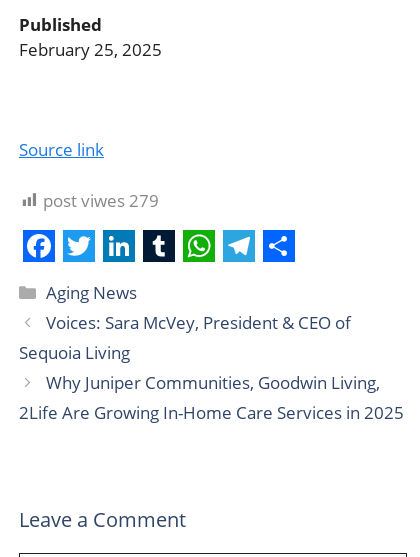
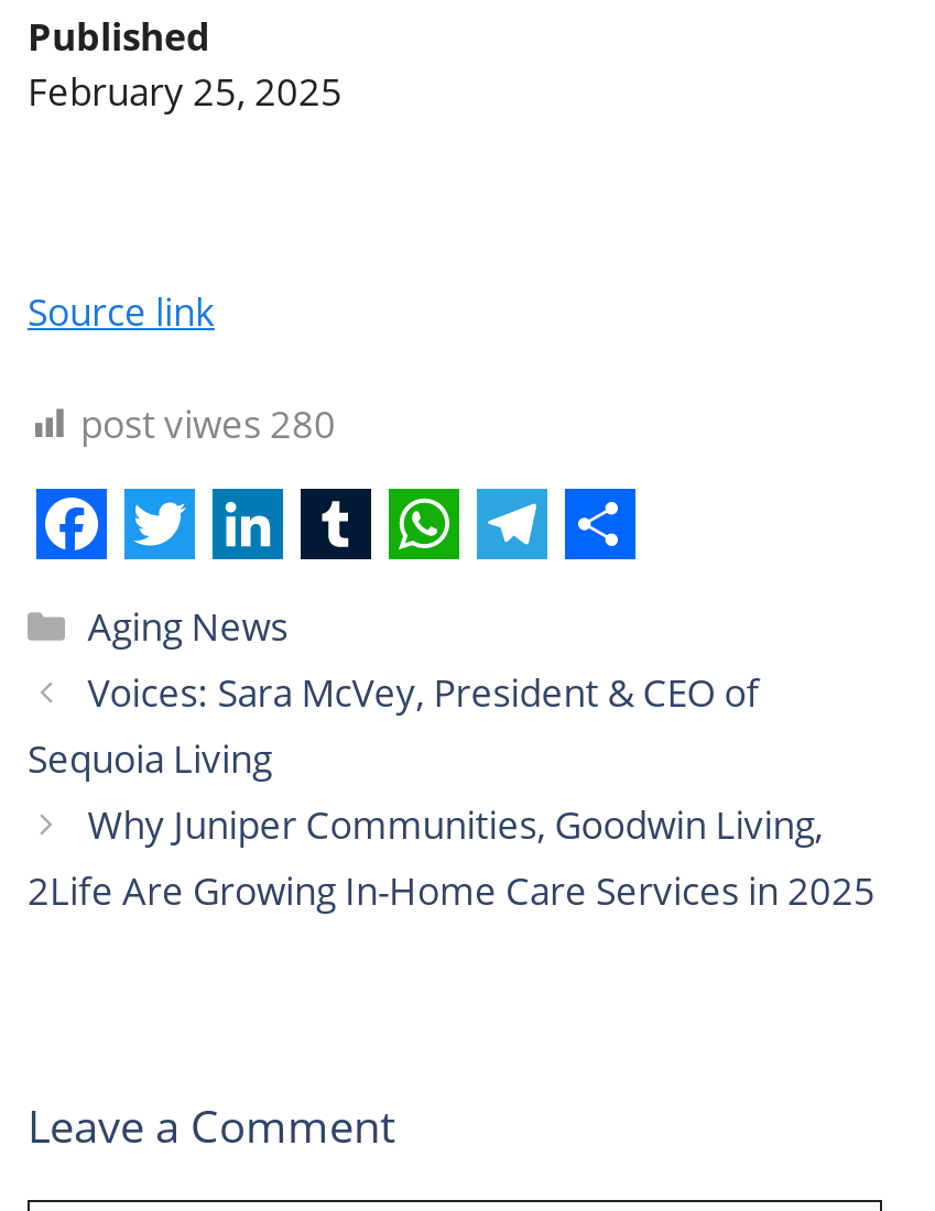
- post viwes 279
+ post viwes 280
